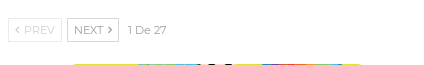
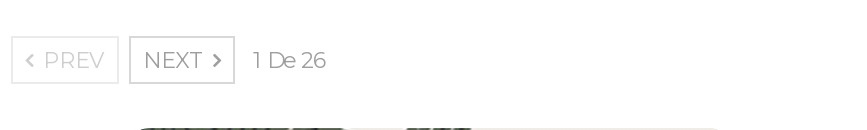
- PREV NEXT 1 De 27
+ PREV NEXT 1 De 26
